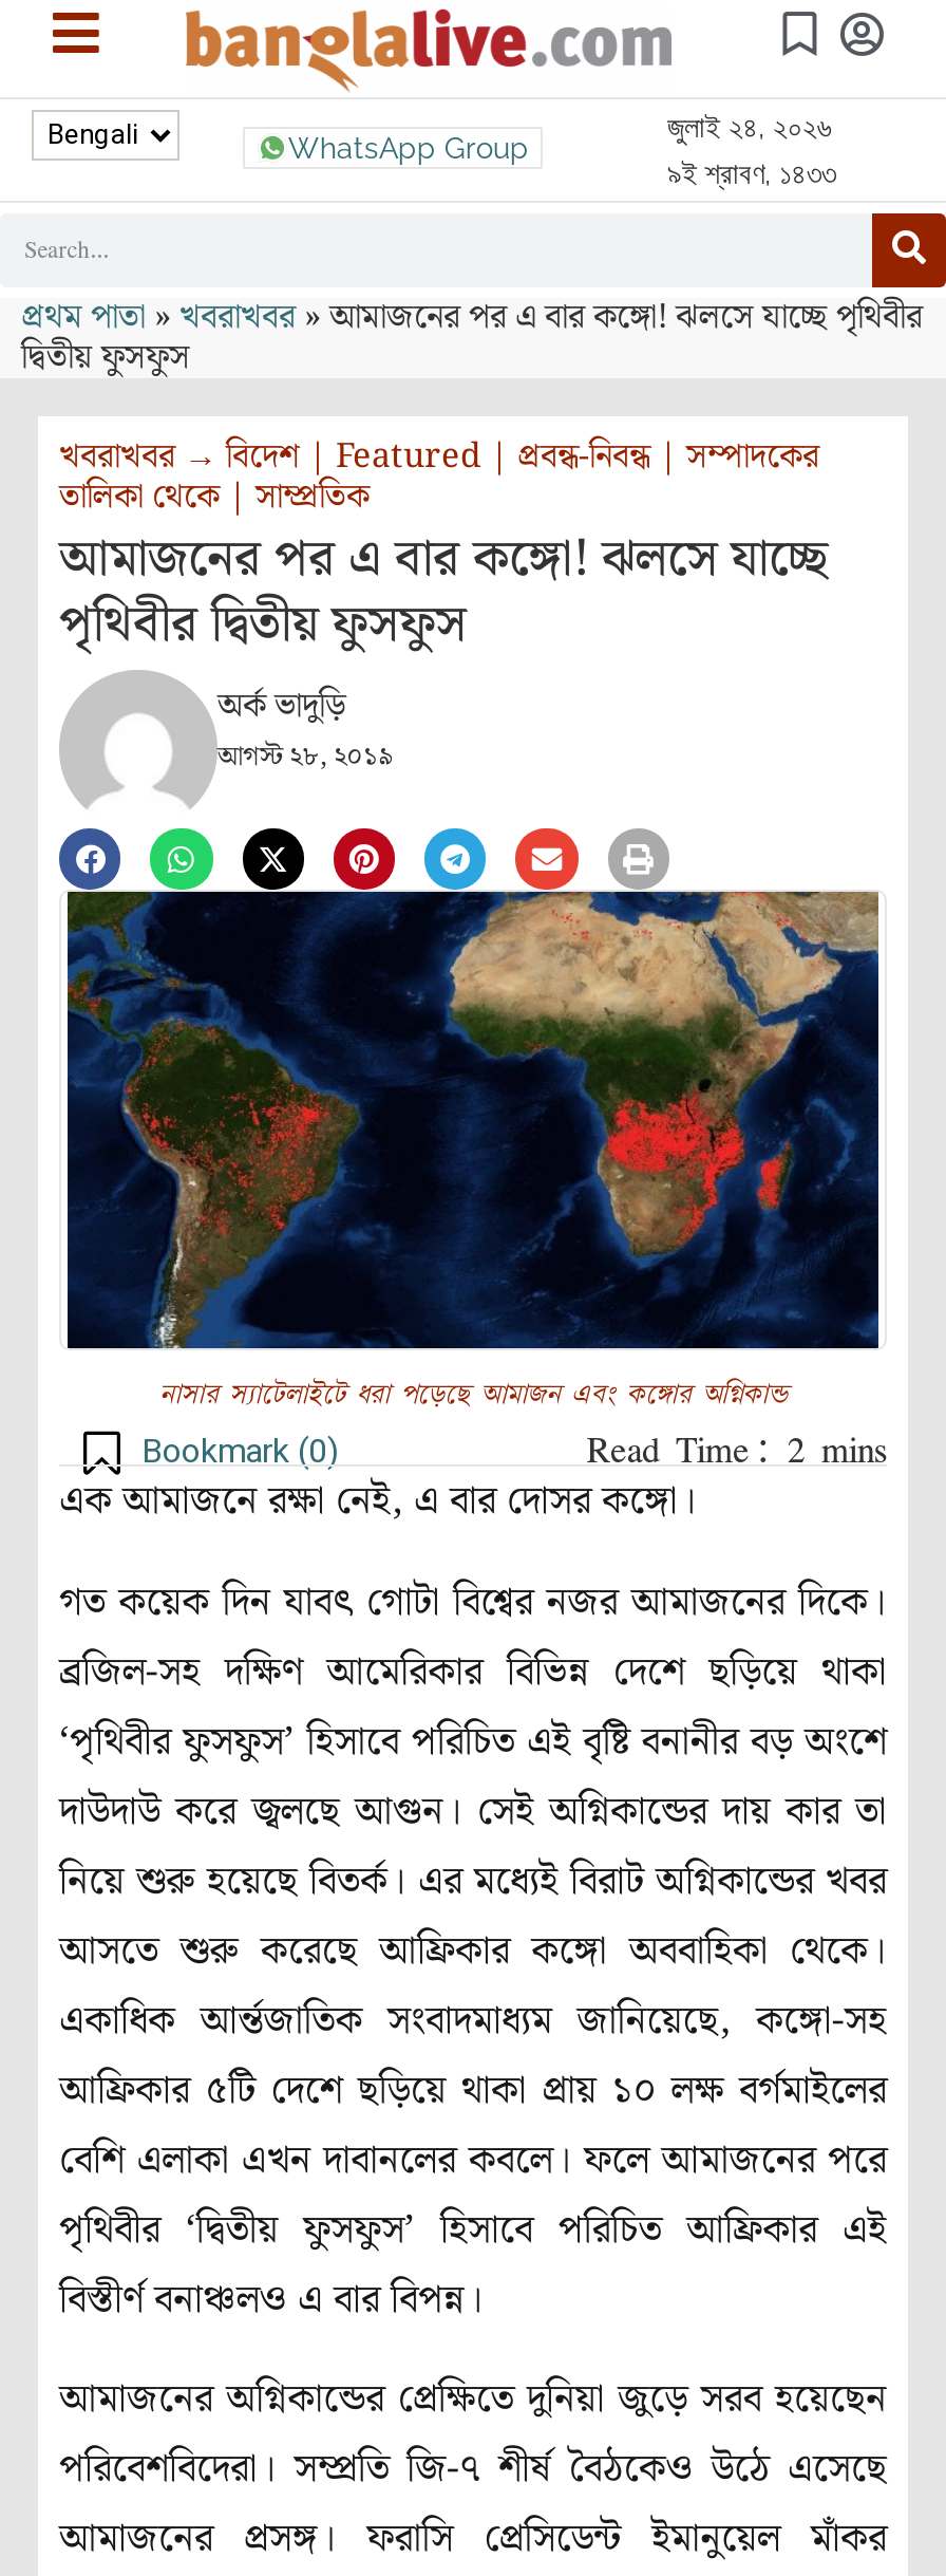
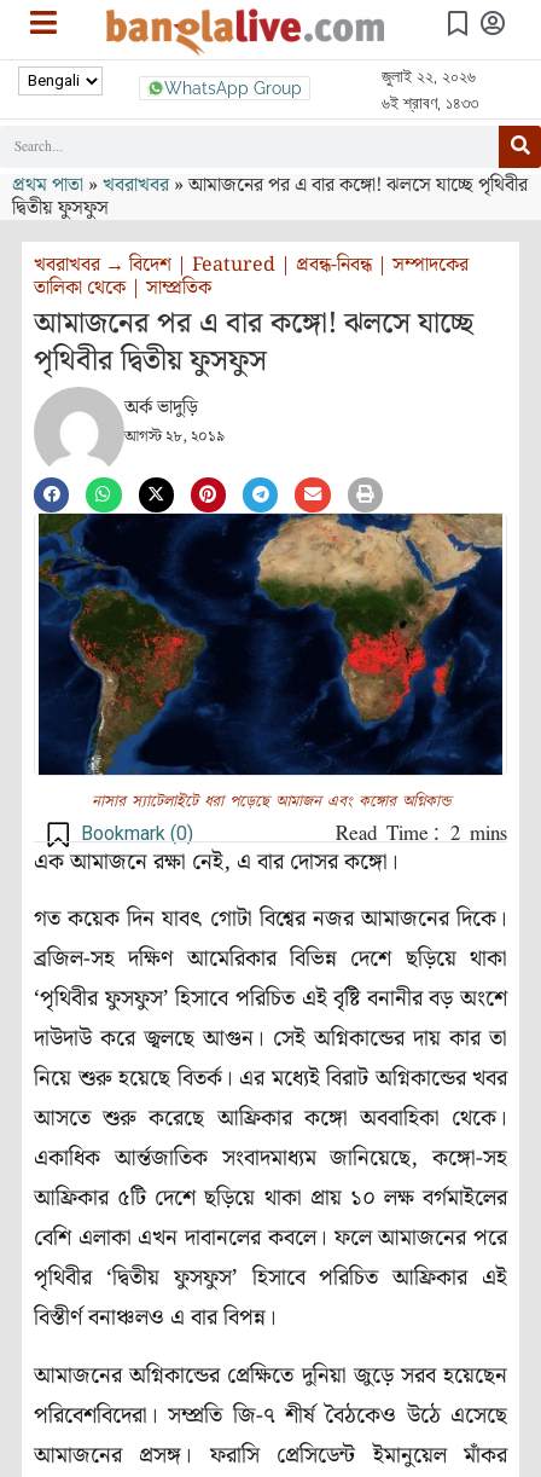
- জুলাই ২৪, ২০২৬
+ জুলাই ২২, ২০২৬

- ৯ই শ্রাবণ, ১৪৩৩
+ ৬ই শ্রাবণ, ১৪৩৩
